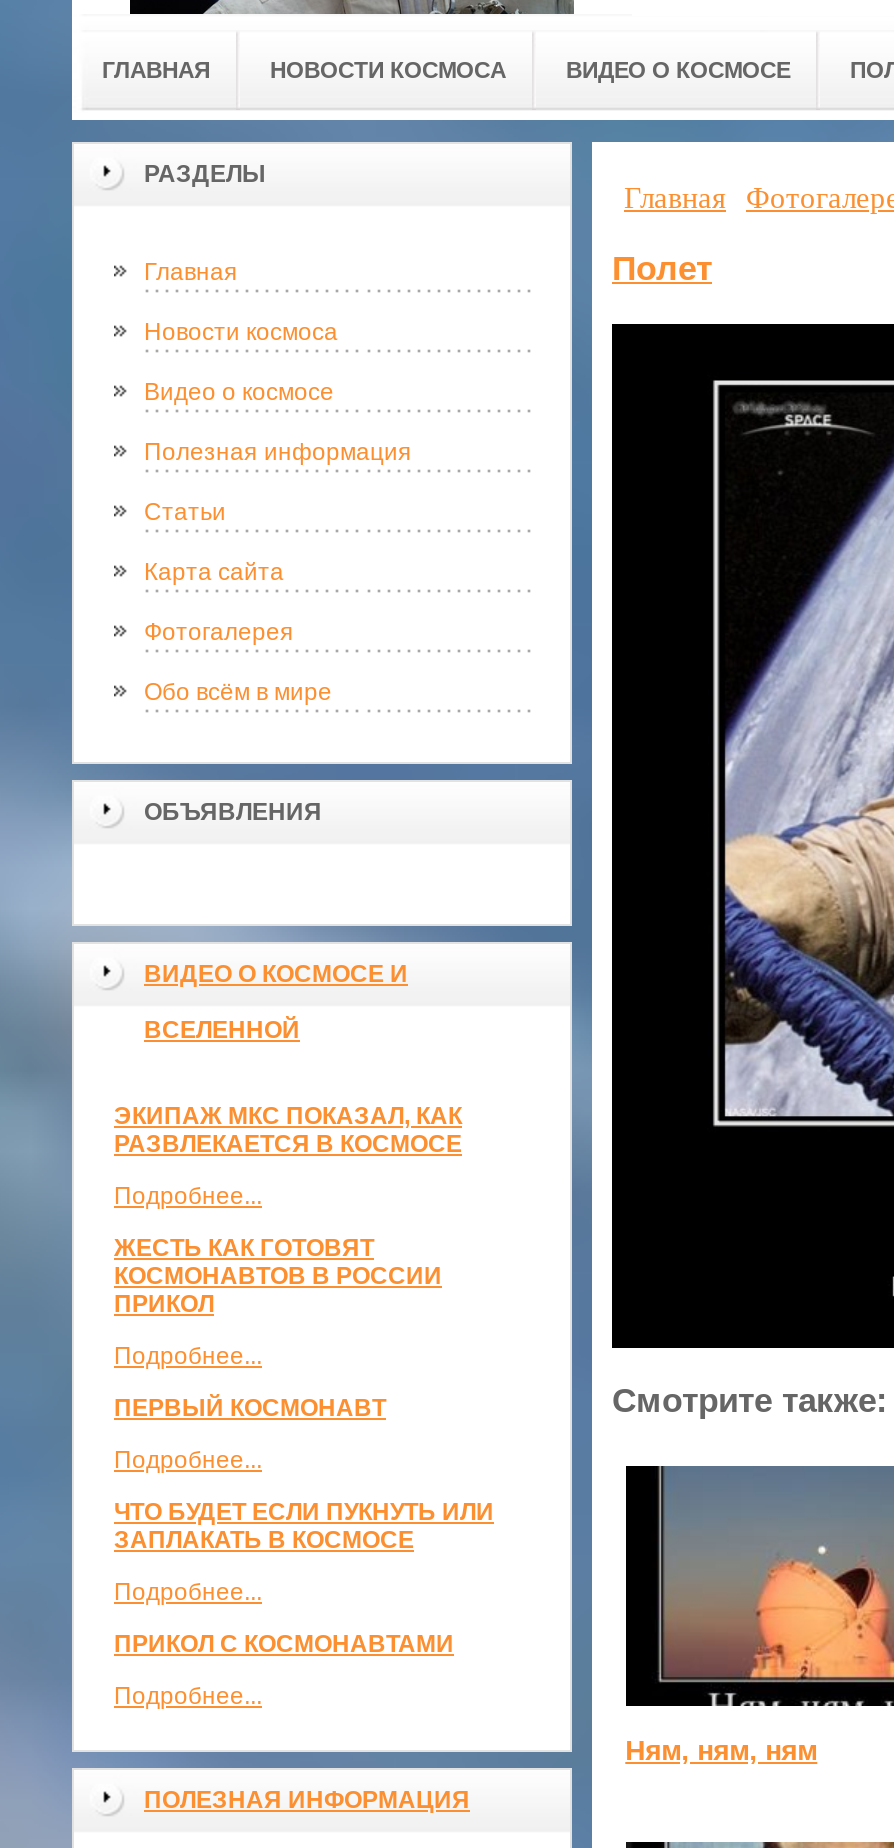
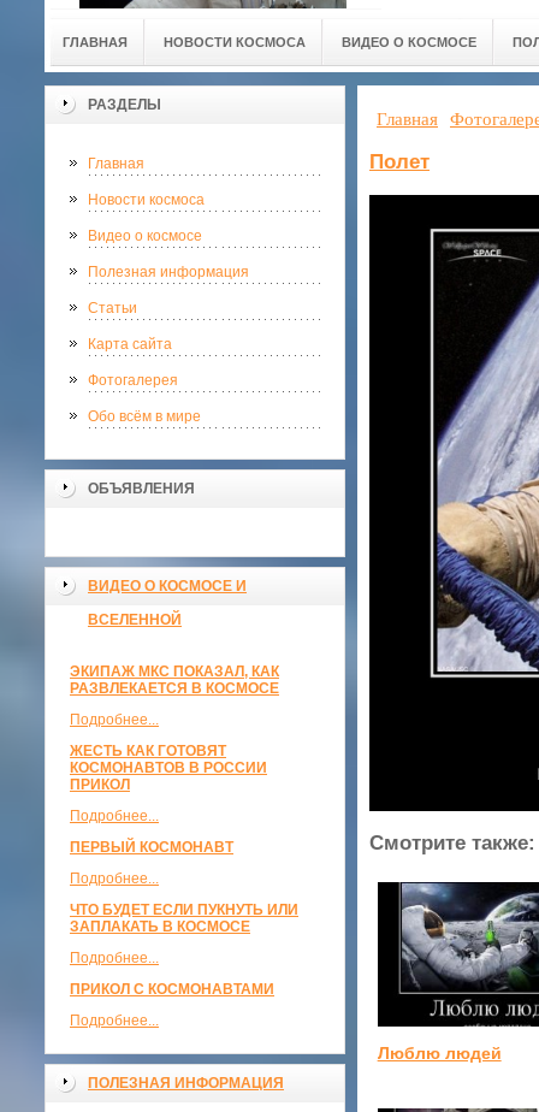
- [image]
- Ням, ням, ням
+ [image]
+ Люблю людей
